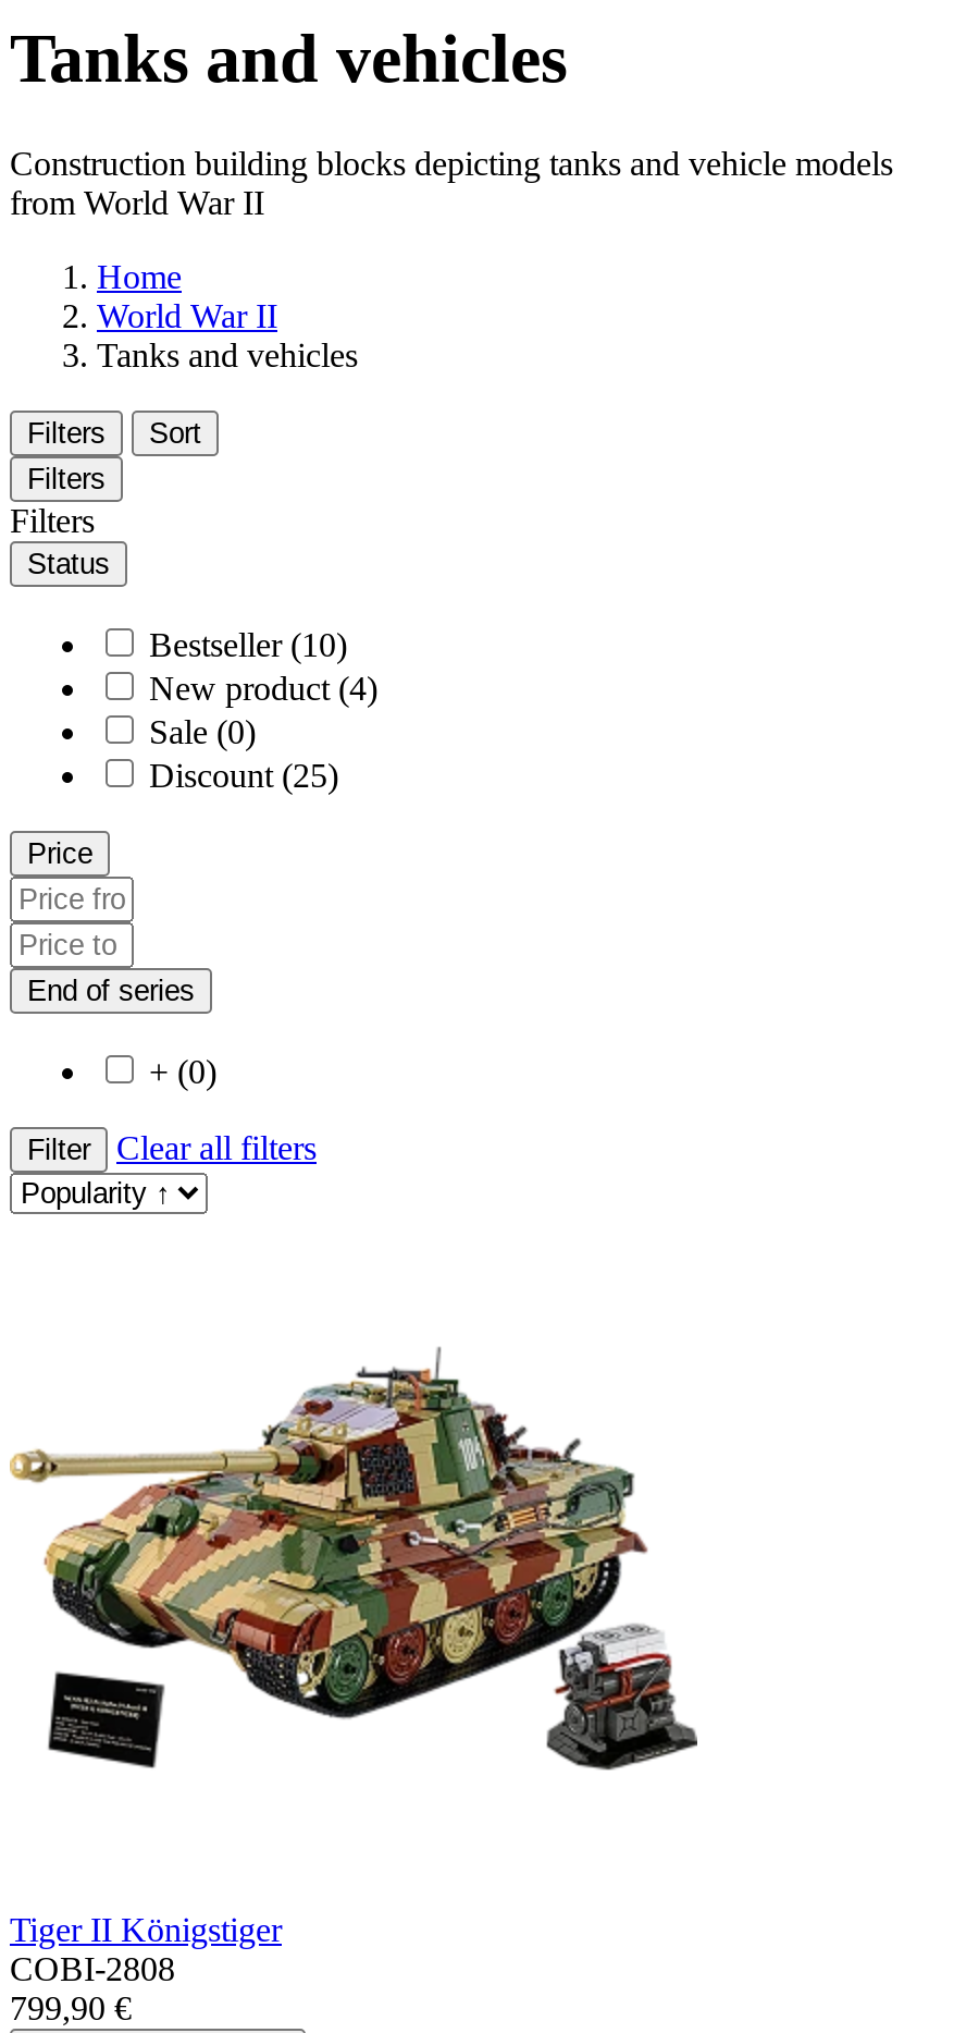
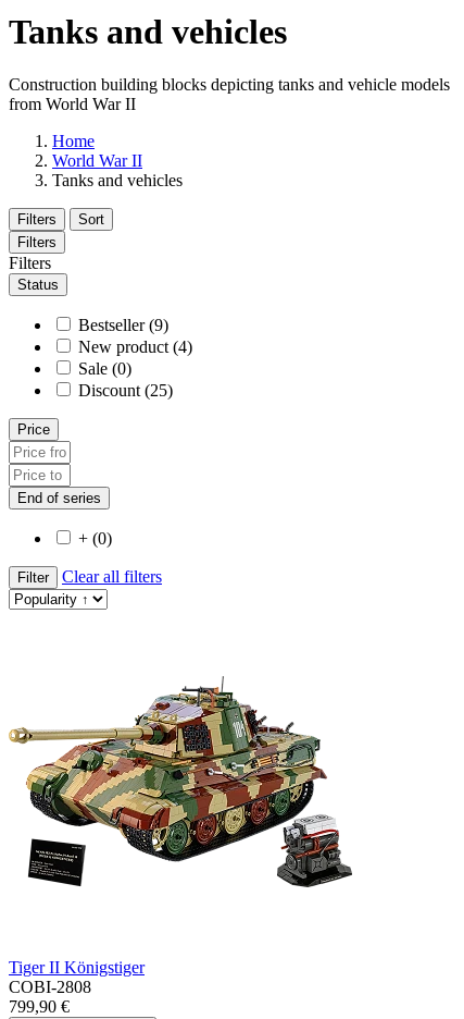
- Bestseller (10)
+ Bestseller (9)
